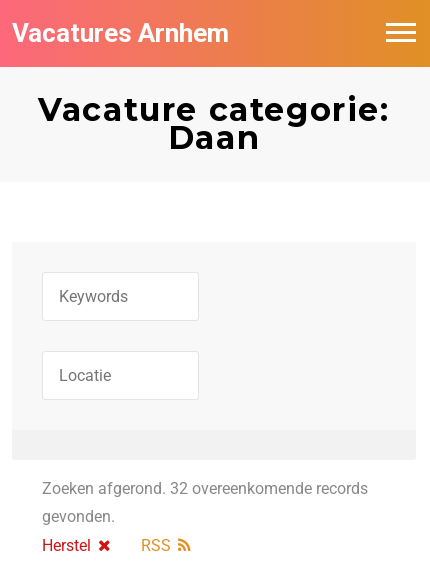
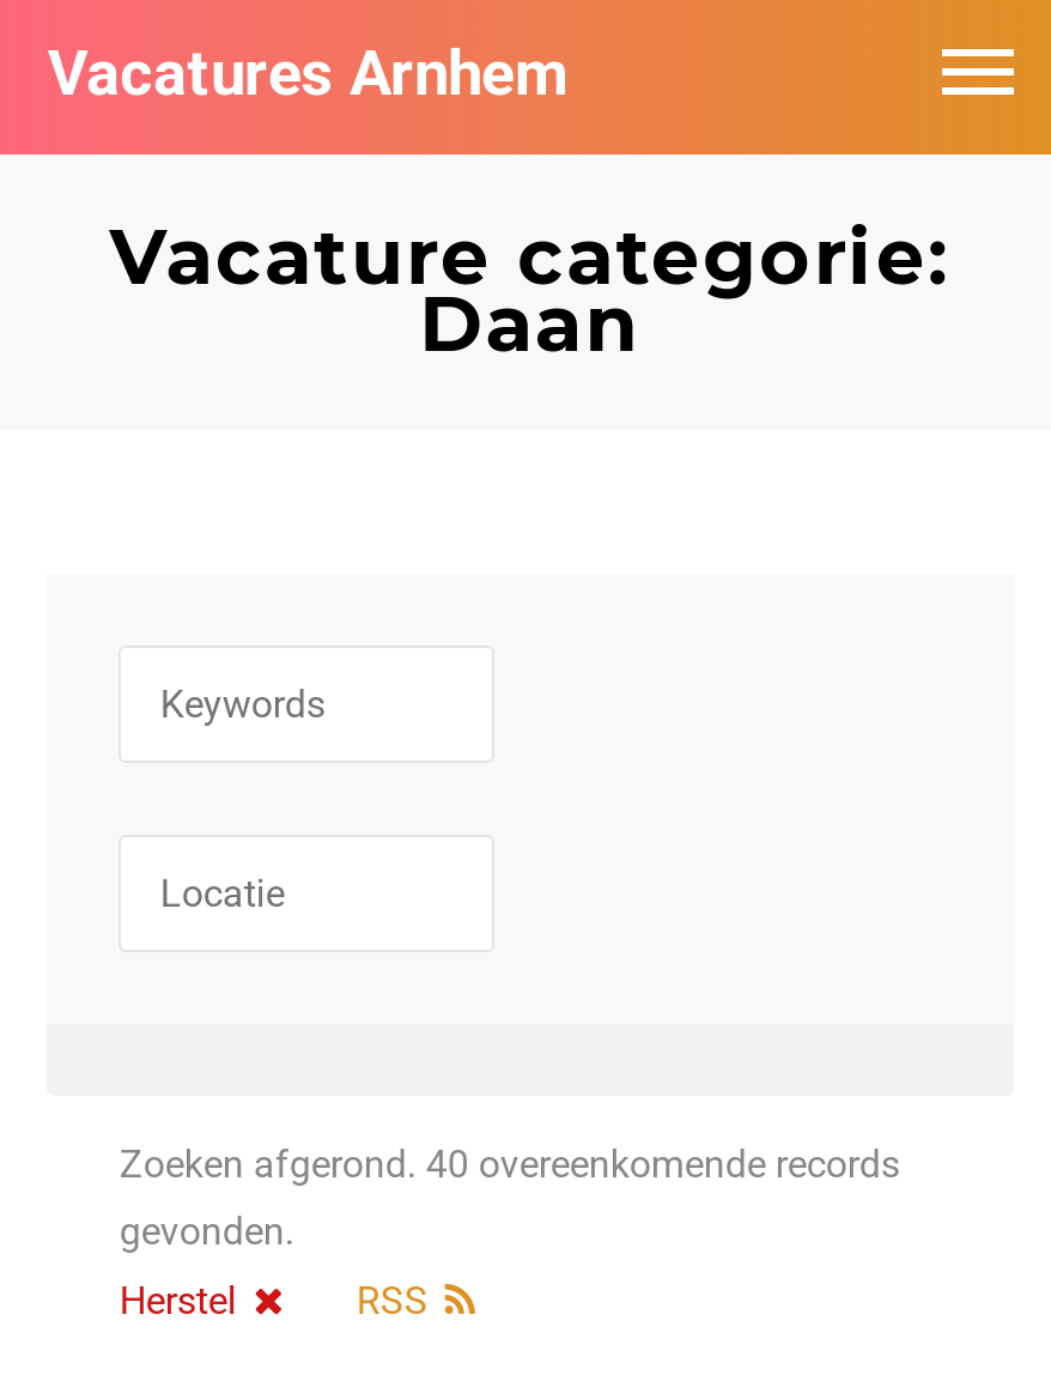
- Zoeken afgerond. 32 overeenkomende records
+ Zoeken afgerond. 40 overeenkomende records
